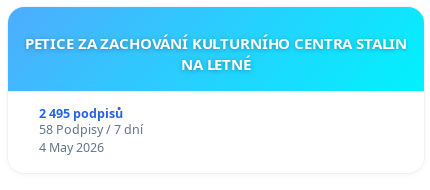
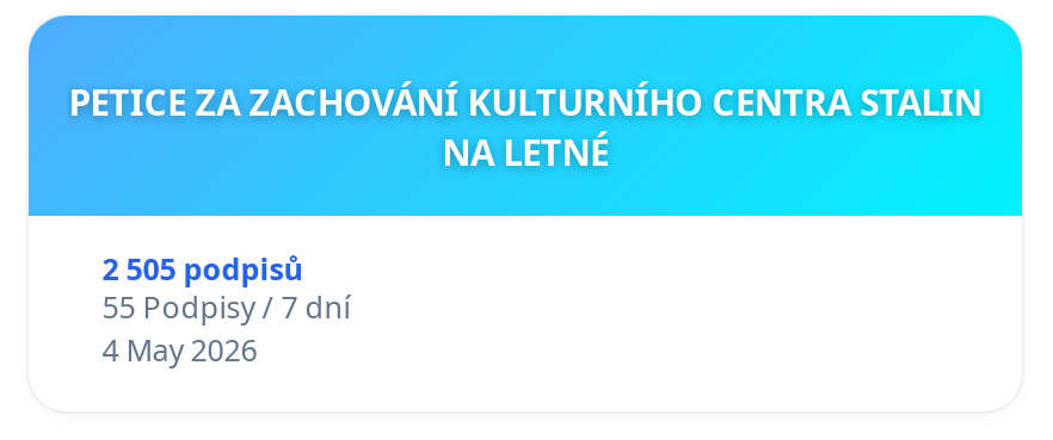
- 2 495 podpisů
+ 2 505 podpisů

- 58 Podpisy / 7 dní
+ 55 Podpisy / 7 dní
